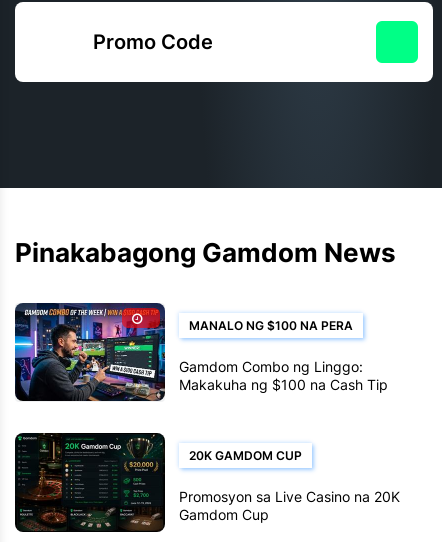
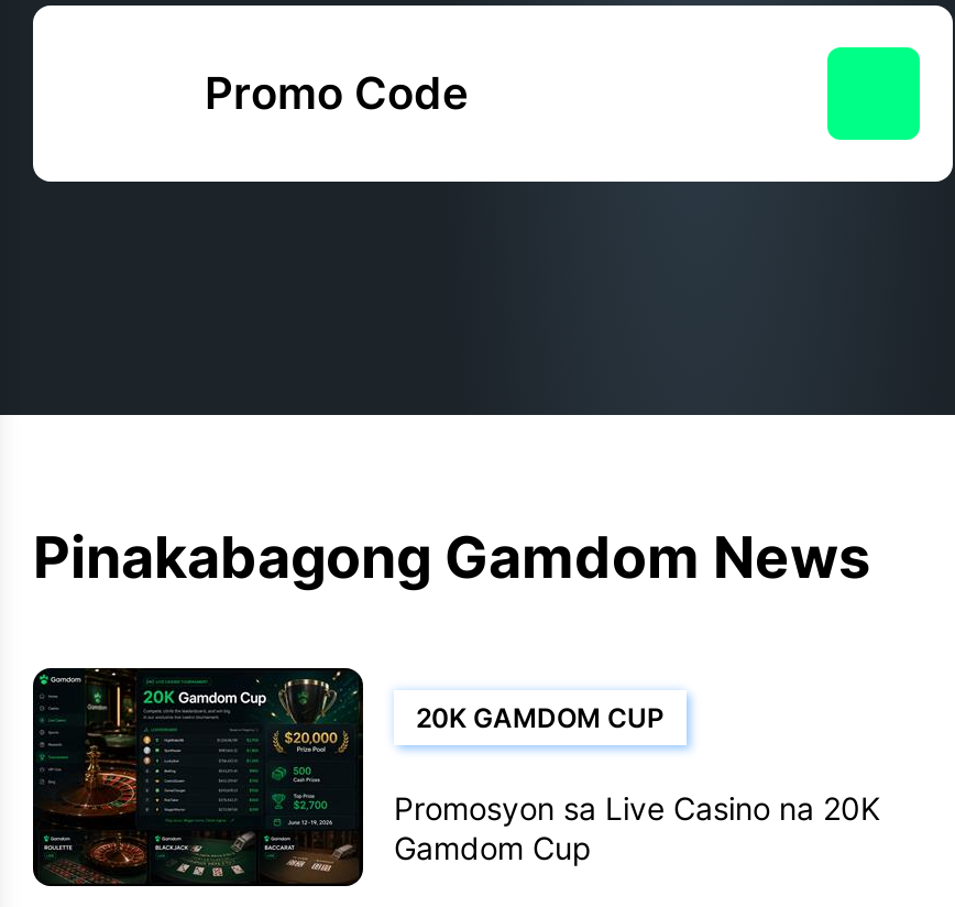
- [image]
- MANALO NG $100 NA PERA
- Gamdom Combo ng Linggo:
- Makakuha ng $100 na Cash Tip
